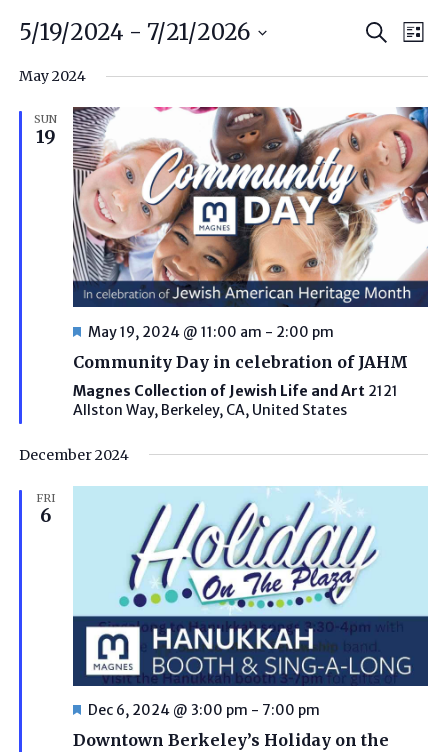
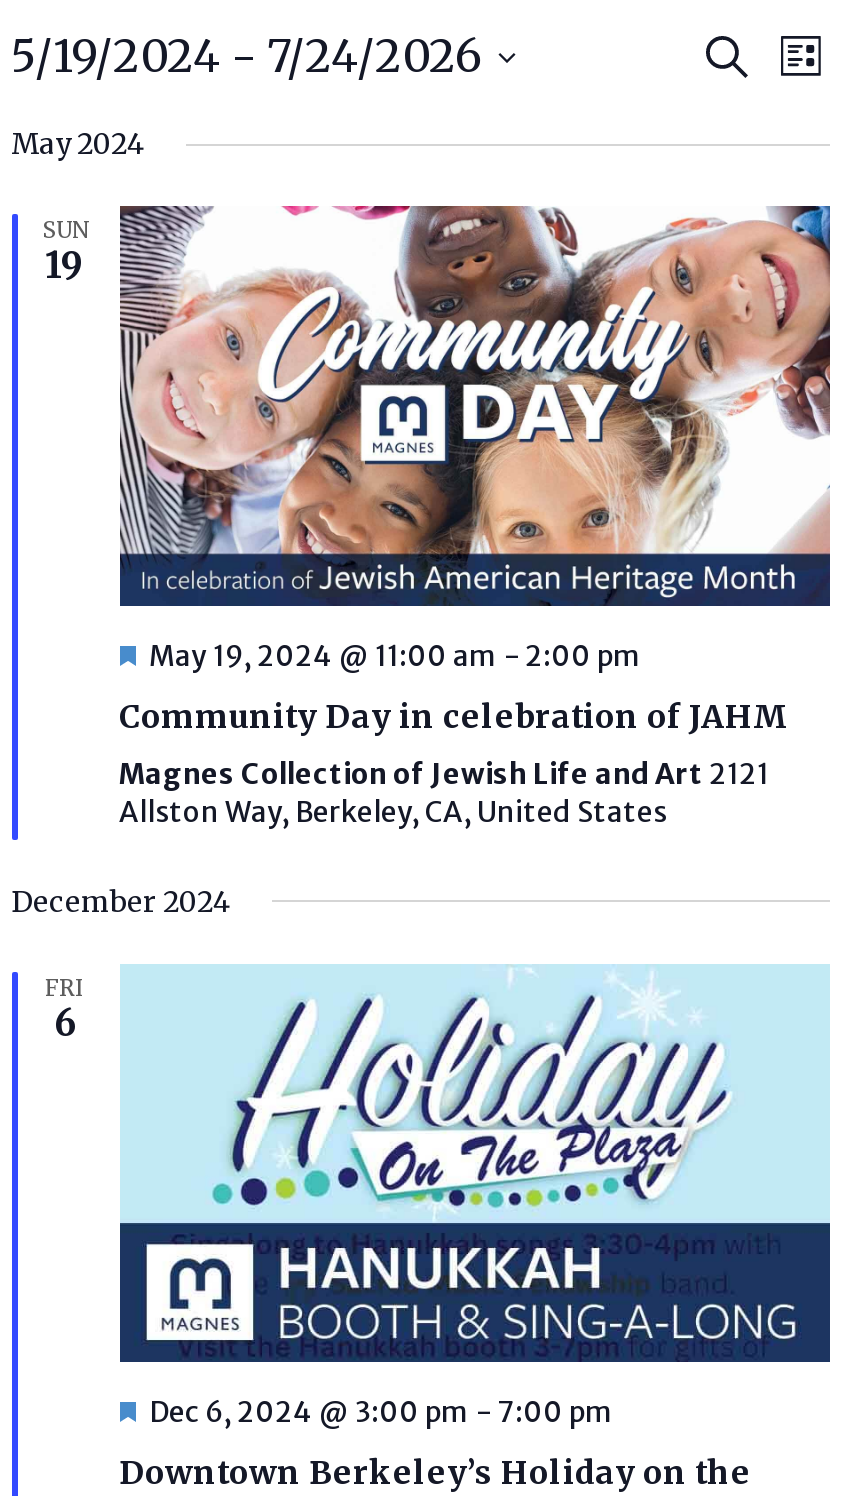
- 5/19/2024 - 7/21/2026
+ 5/19/2024 - 7/24/2026
